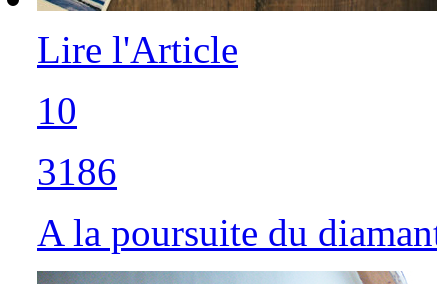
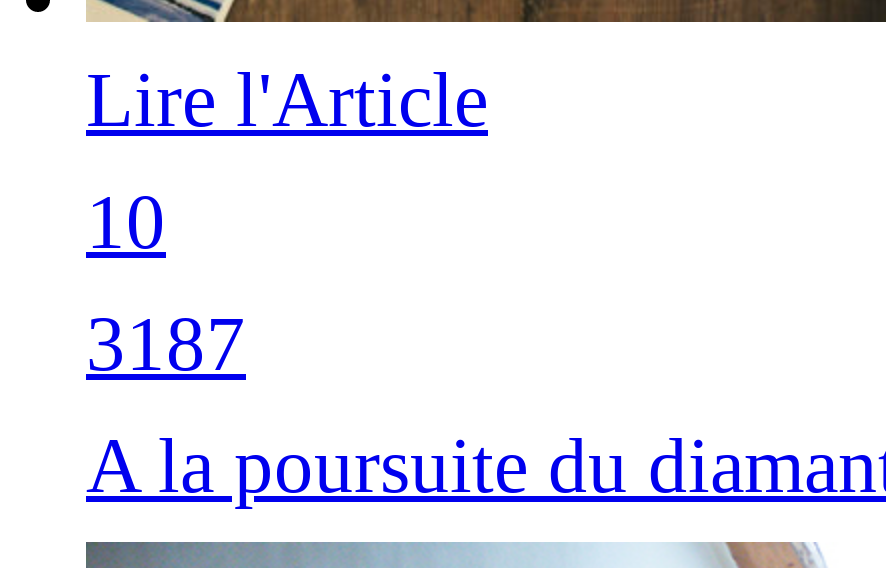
- 3186
+ 3187
